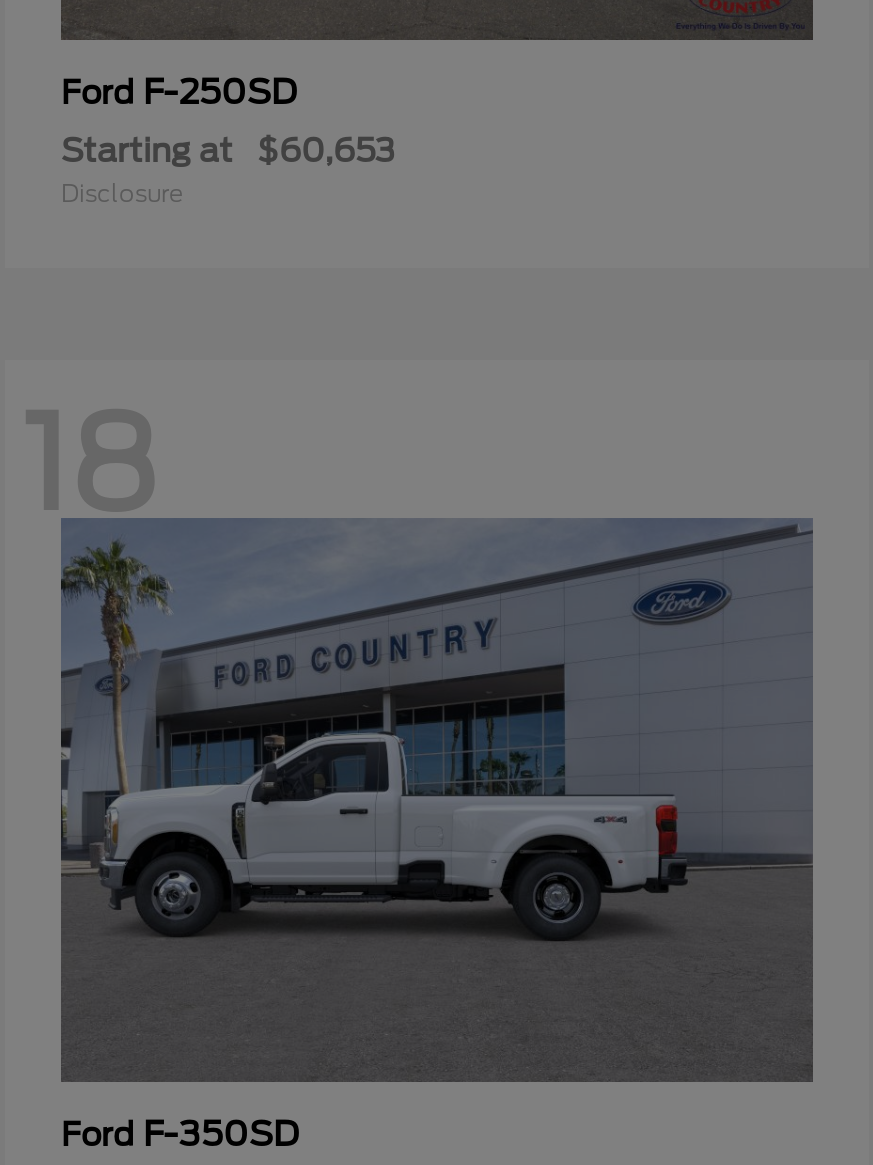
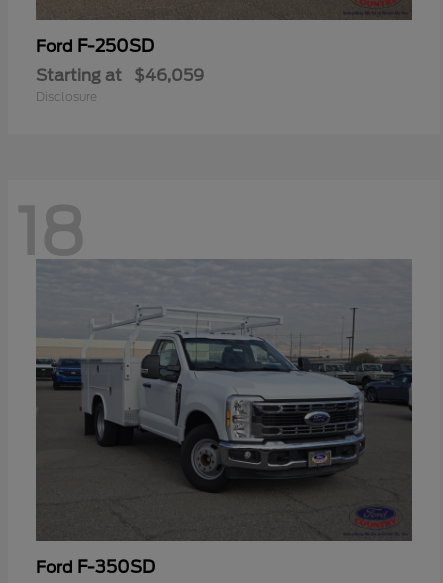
- Starting at $60,653
+ Starting at $46,059

- [image]
+ [image]
